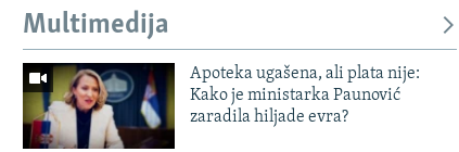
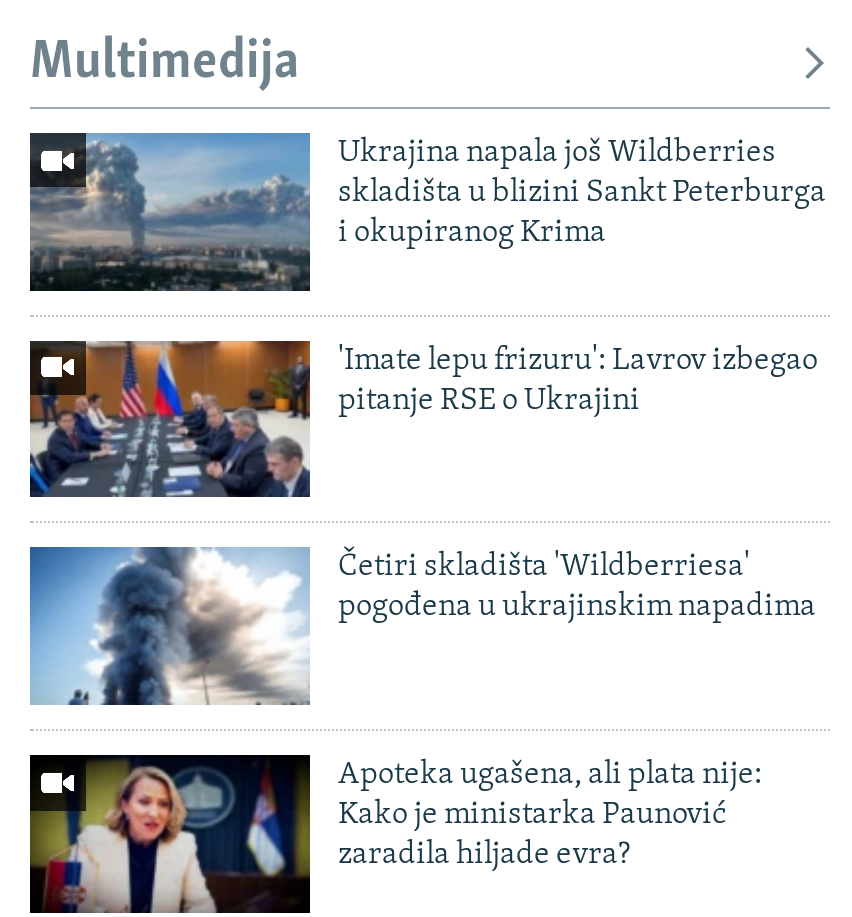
+ [image]
+ Ukrajina napala još Wildberries
+ skladišta u blizini Sankt Peterburga
+ i okupiranog Krima

+ [image]
+ 'Imate lepu frizuru': Lavrov izbegao
+ pitanje RSE o Ukrajini

+ [image]
+ Četiri skladišta 'Wildberriesa'
+ pogođena u ukrajinskim napadima
